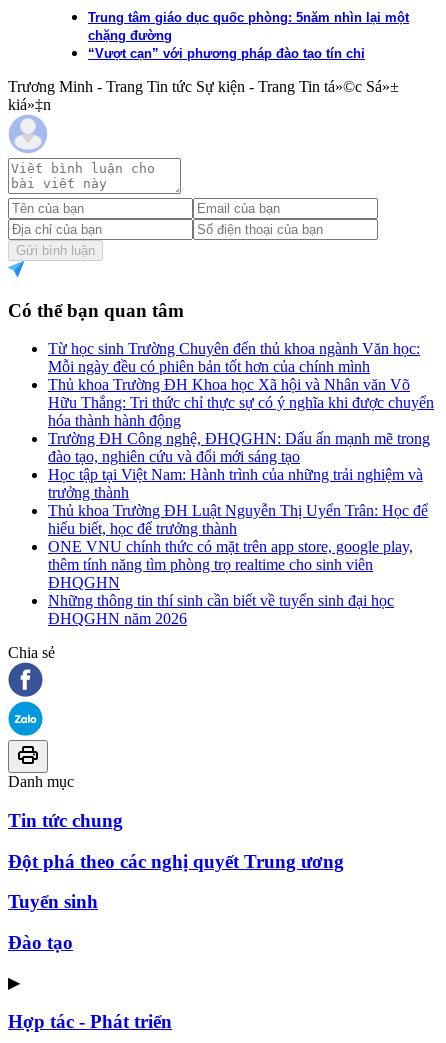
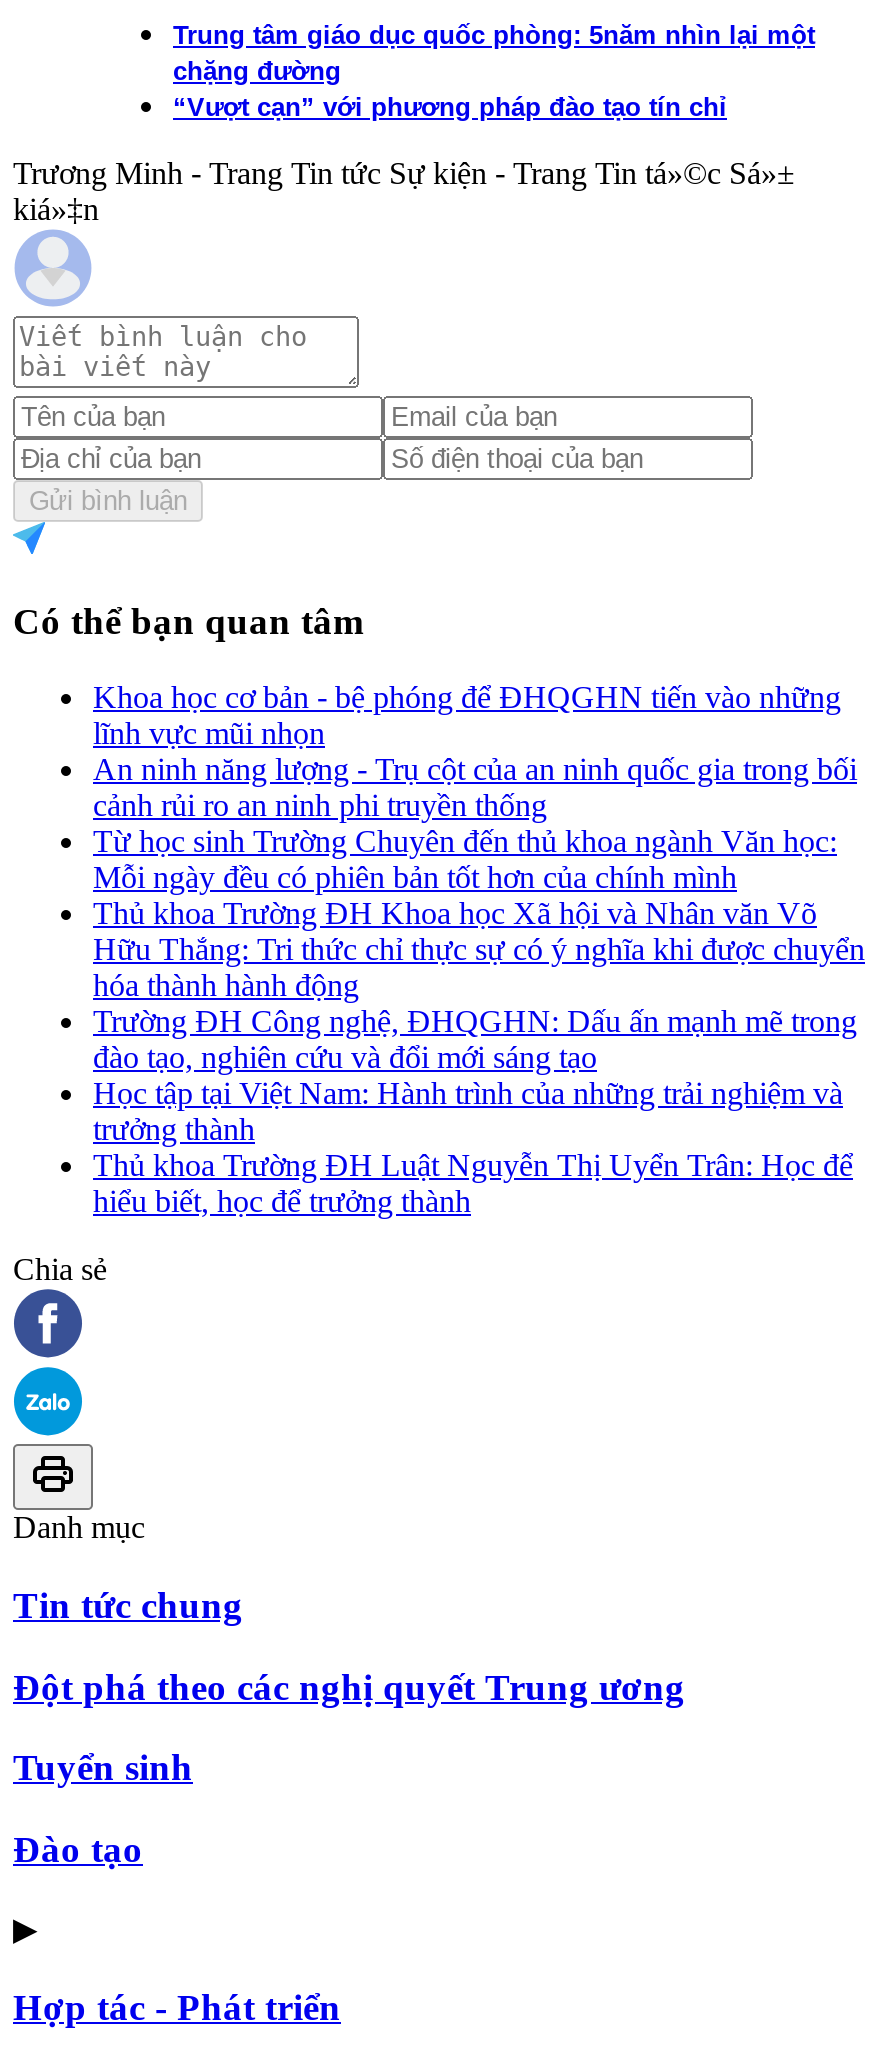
+ Khoa học cơ bản - bệ phóng để ĐHQGHN tiến vào những
+ lĩnh vực mũi nhọn
+ An ninh năng lượng - Trụ cột của an ninh quốc gia trong bối
+ cảnh rủi ro an ninh phi truyền thống

moved down: Từ học sinh Trường Chuyên đến thủ khoa ngành Văn học: | Mỗi ngày đều có phiên bản tốt hơn của chính mình | Thủ khoa Trường ĐH Khoa học Xã hội và Nhân văn Võ | ... | Thủ khoa Trường ĐH Luật Nguyễn Thị Uyển Trân: Học để | hiểu biết, học để trưởng thành

- ONE VNU chính thức có mặt trên app store, google play,
- thêm tính năng tìm phòng trọ realtime cho sinh viên
- ĐHQGHN
- Những thông tin thí sinh cần biết về tuyển sinh đại học
- ĐHQGHN năm 2026
